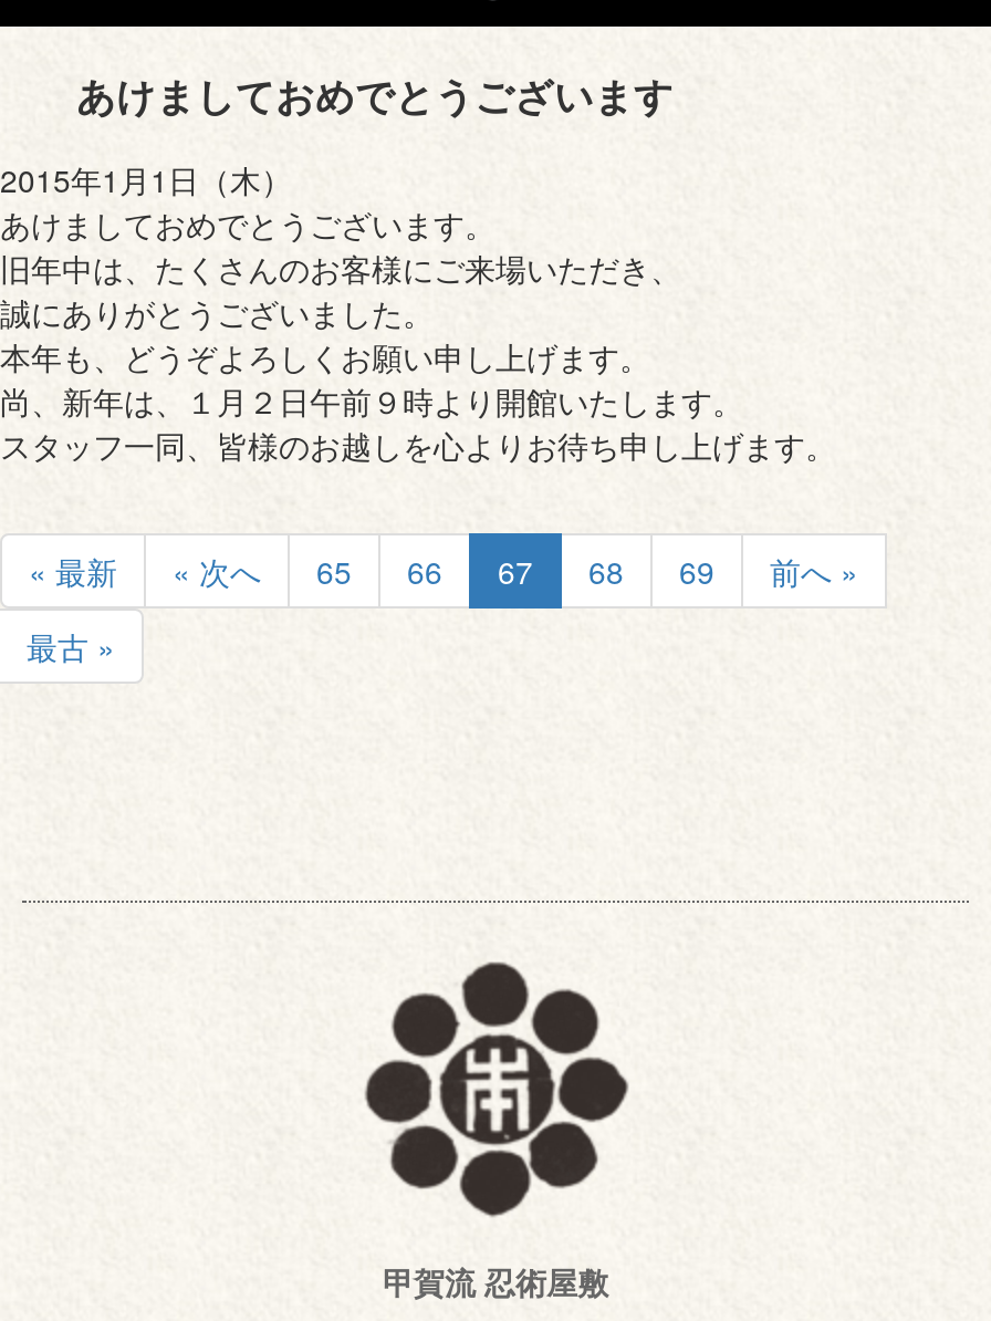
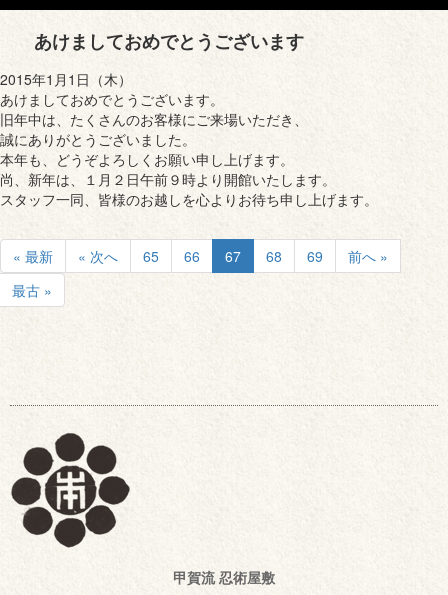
+ [image]

- [image]
